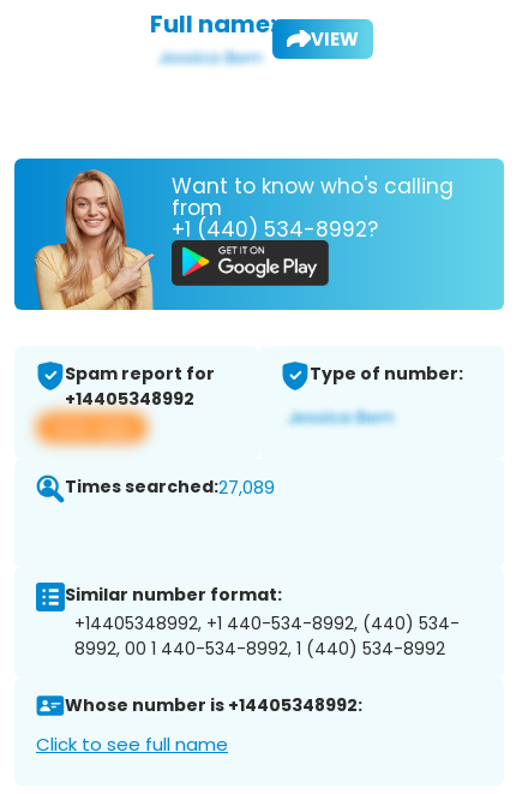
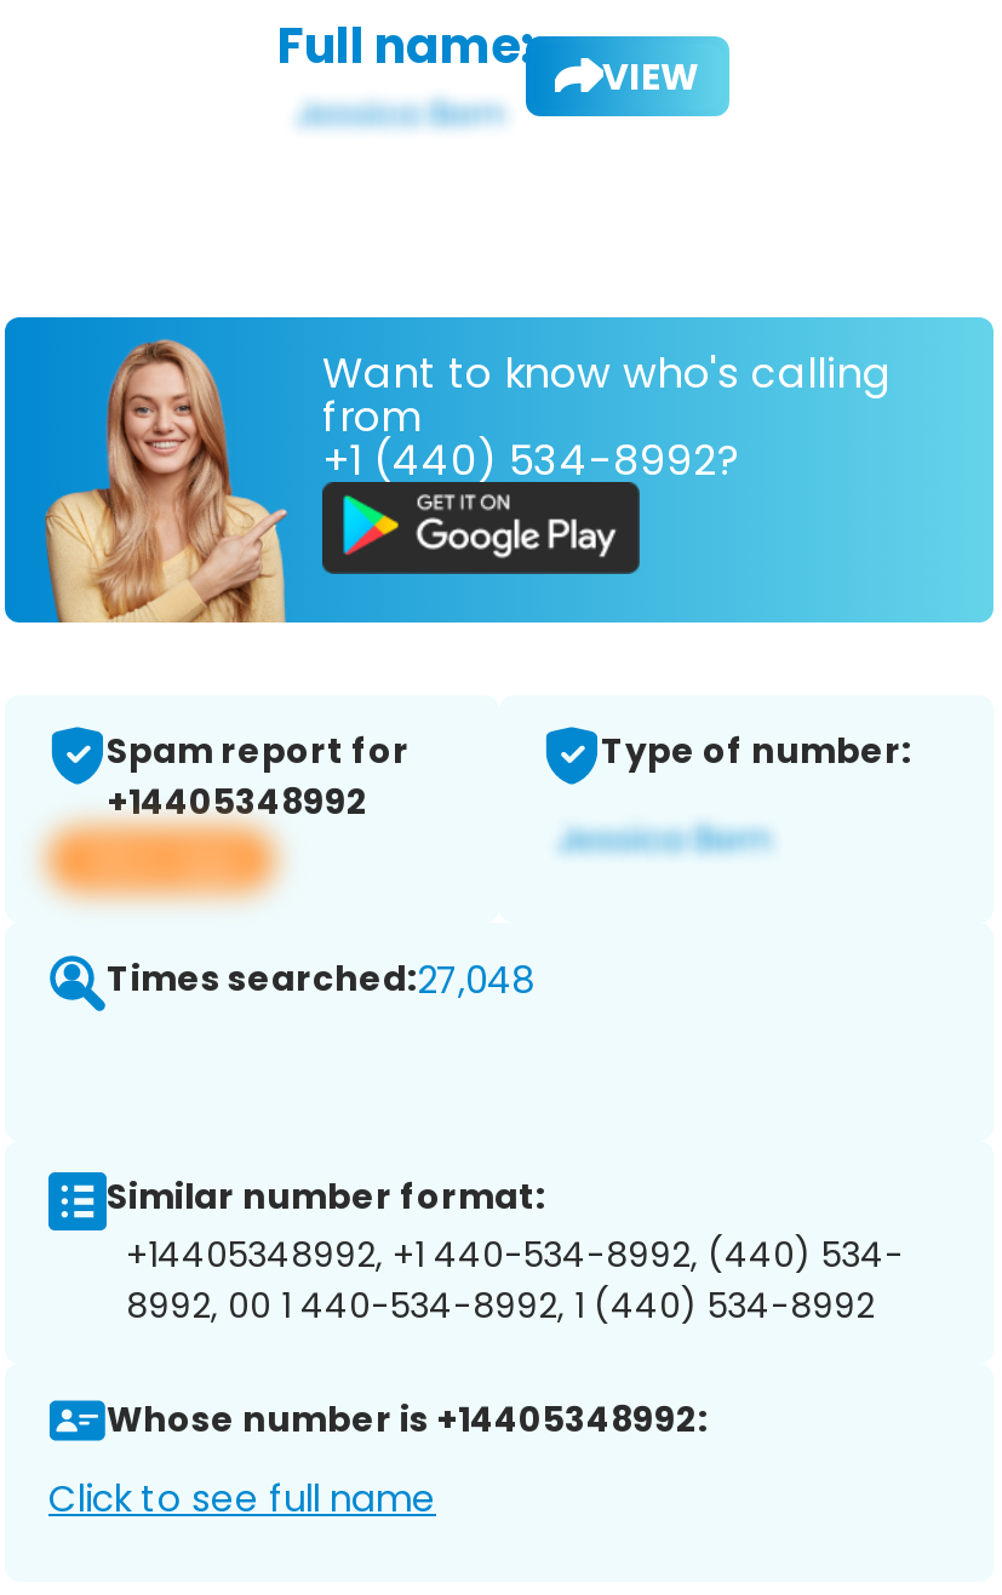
- Times searched:27,089
+ Times searched:27,048
